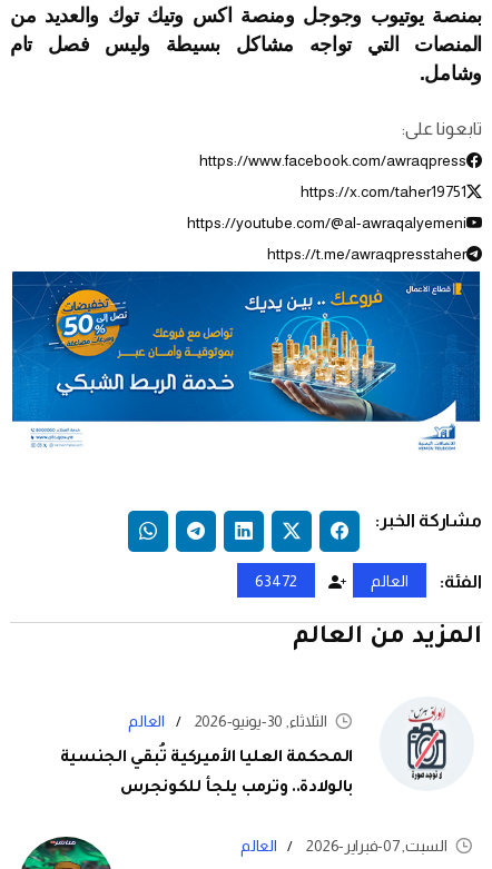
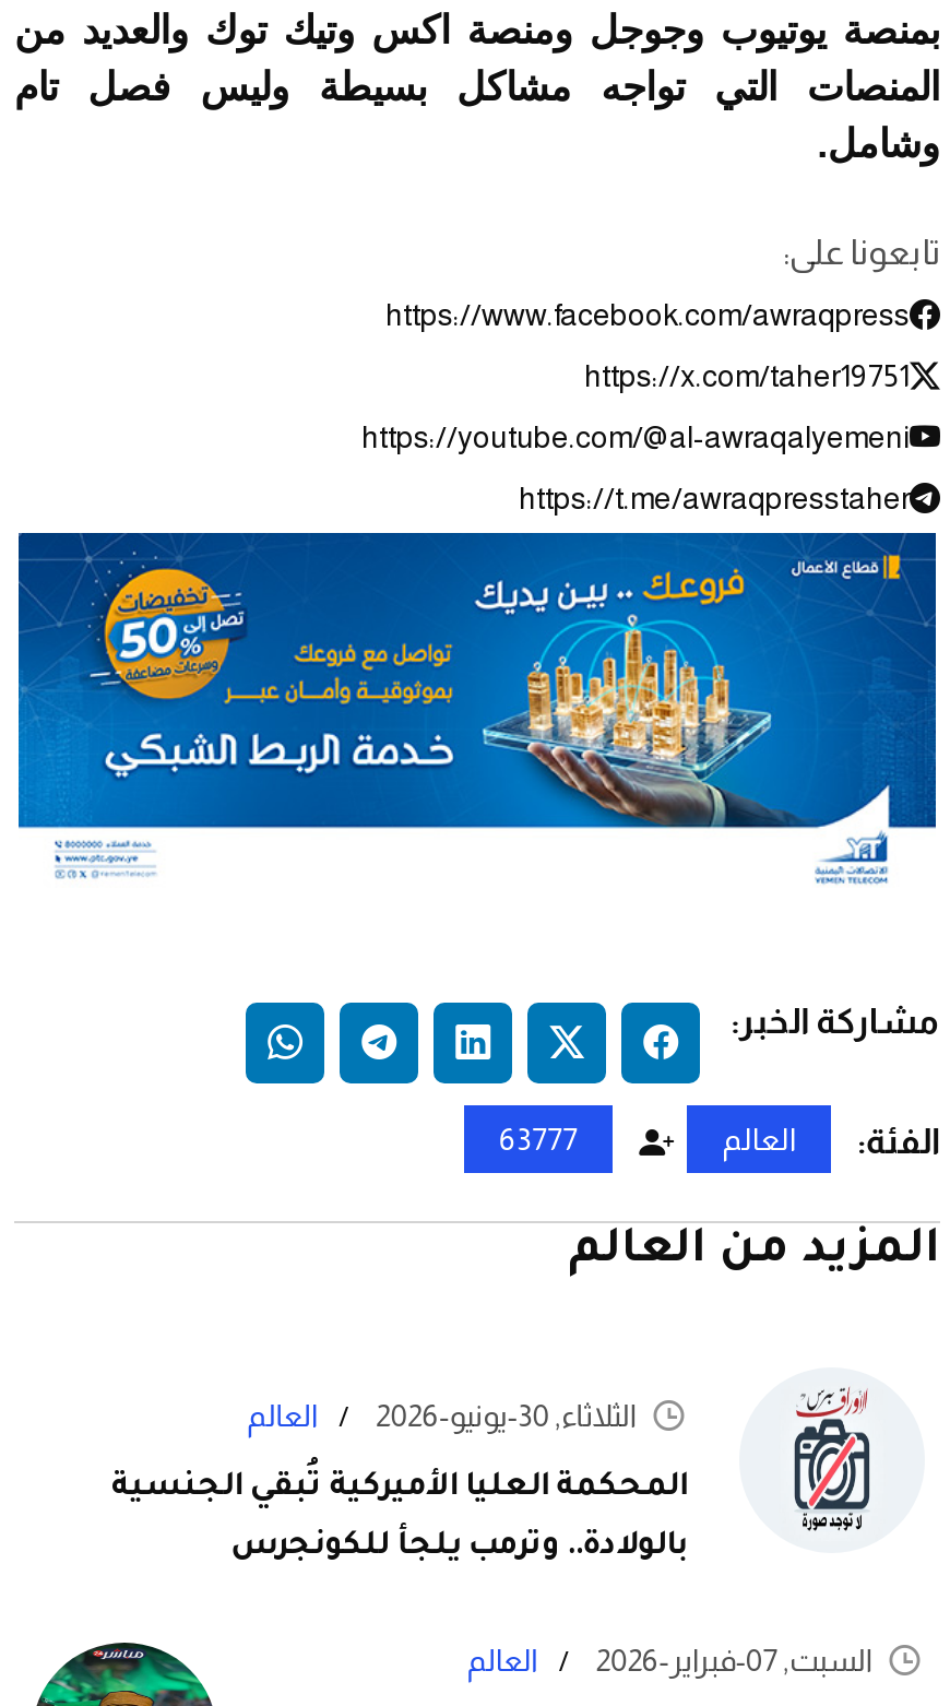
- 63472
+ 63777
